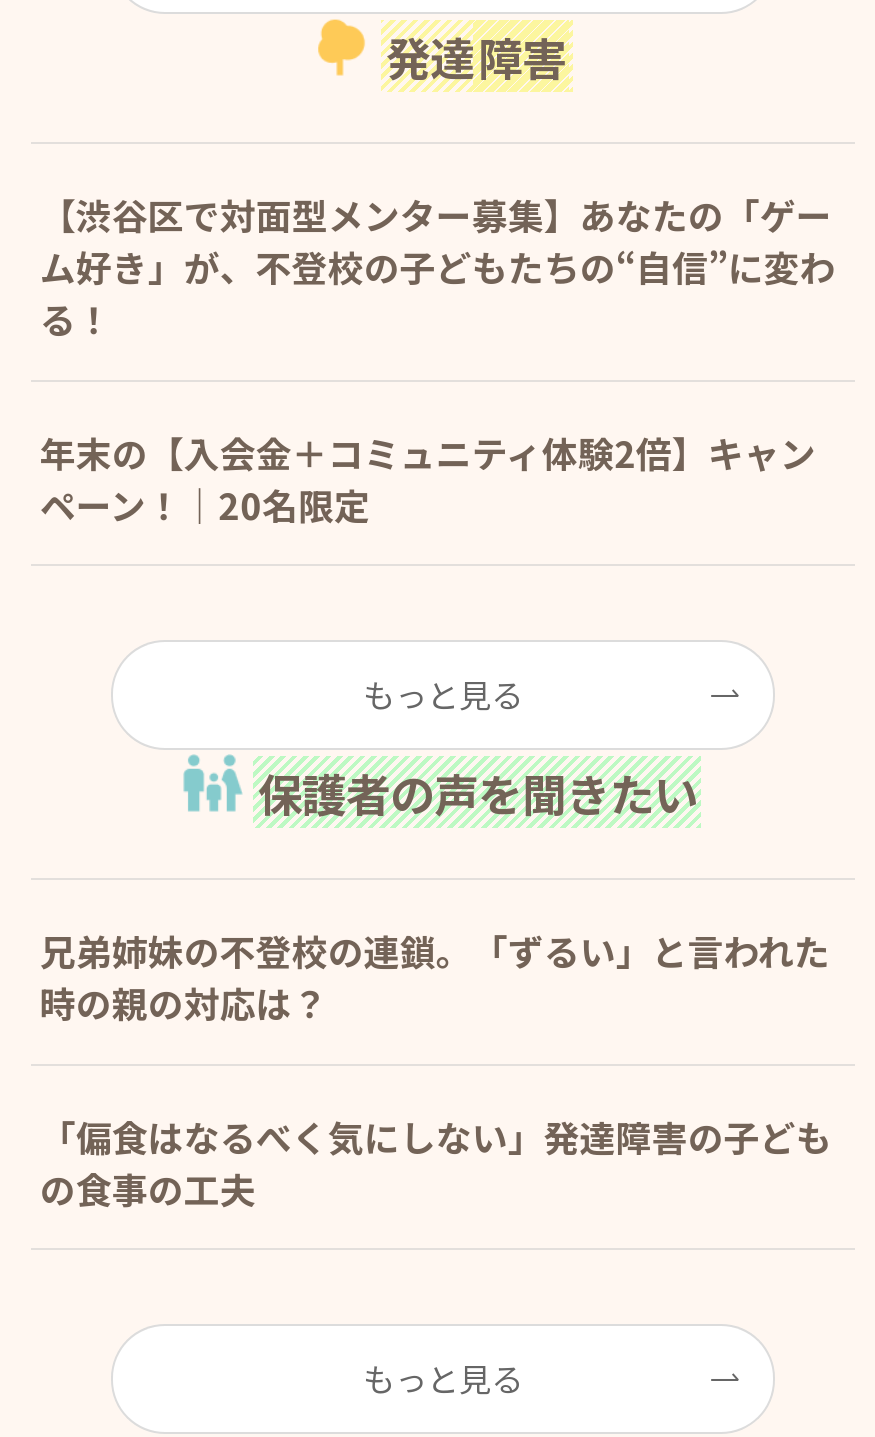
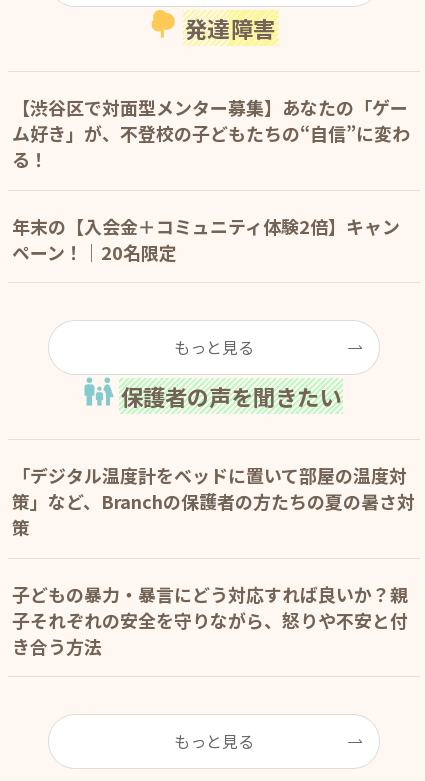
- 兄弟姉妹の不登校の連鎖。「ずるい」と言われた
- 時の親の対応は？
+ 「デジタル温度計をベッドに置いて部屋の温度対
+ 策」など、Branchの保護者の方たちの夏の暑さ対
+ 策

- 「偏食はなるべく気にしない」発達障害の子ども
- の食事の工夫
+ 子どもの暴力・暴言にどう対応すれば良いか？親
+ 子それぞれの安全を守りながら、怒りや不安と付
+ き合う方法
